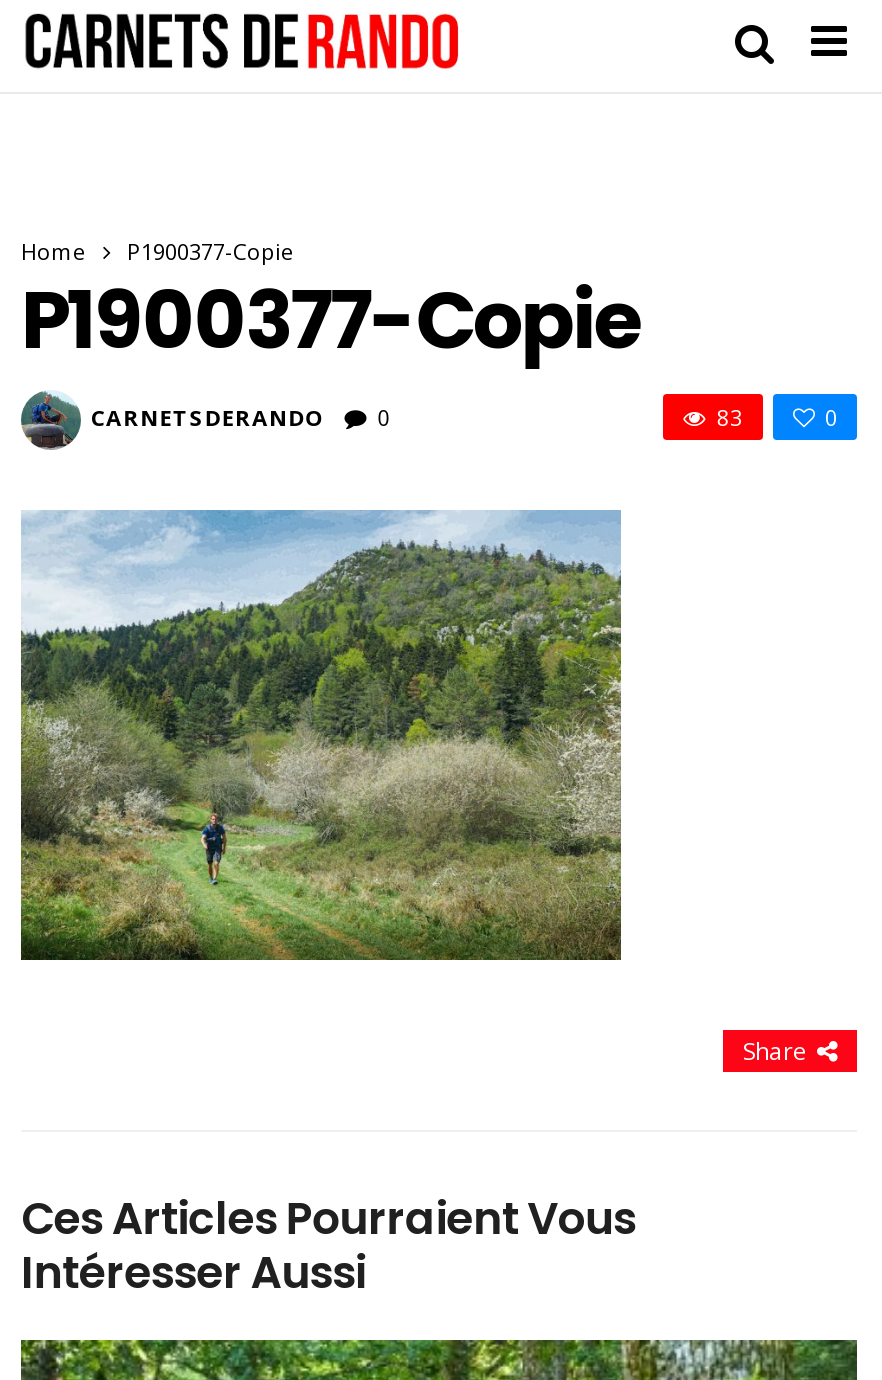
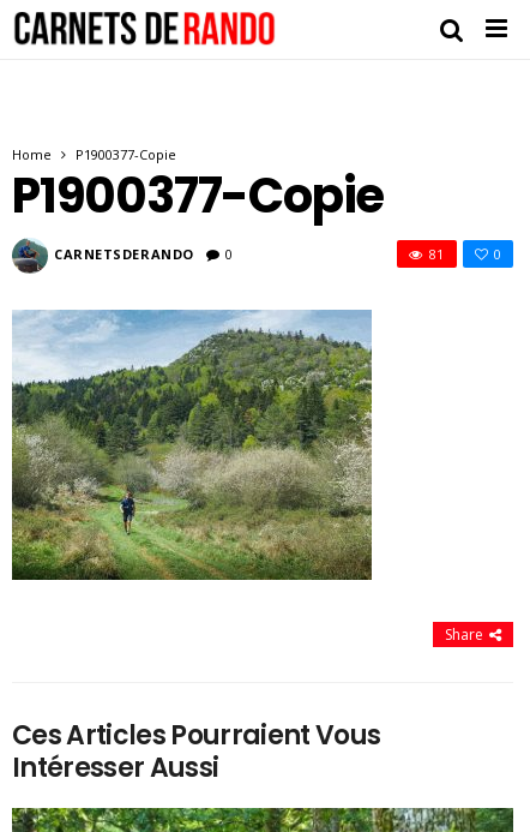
- 83
+ 81
